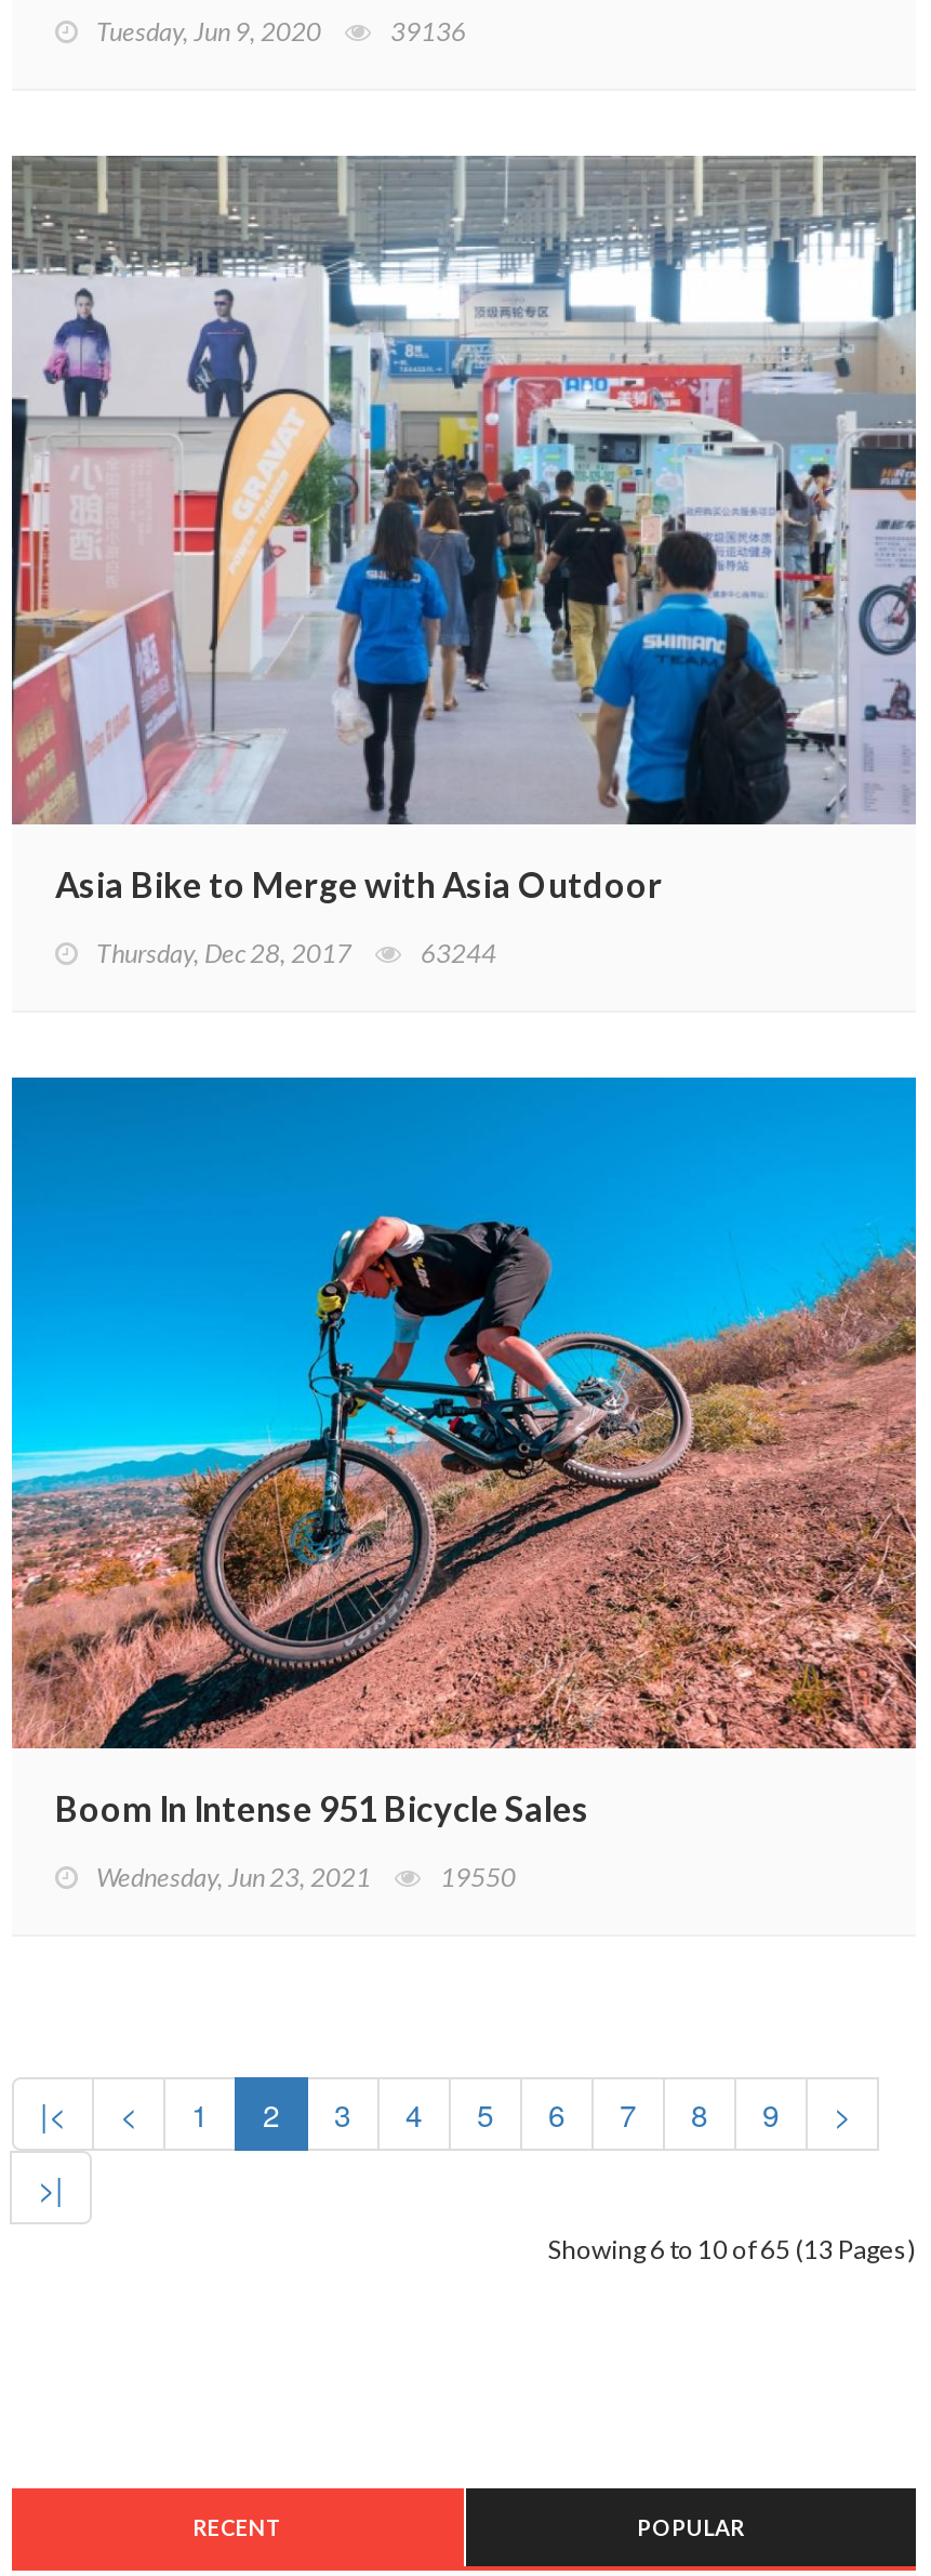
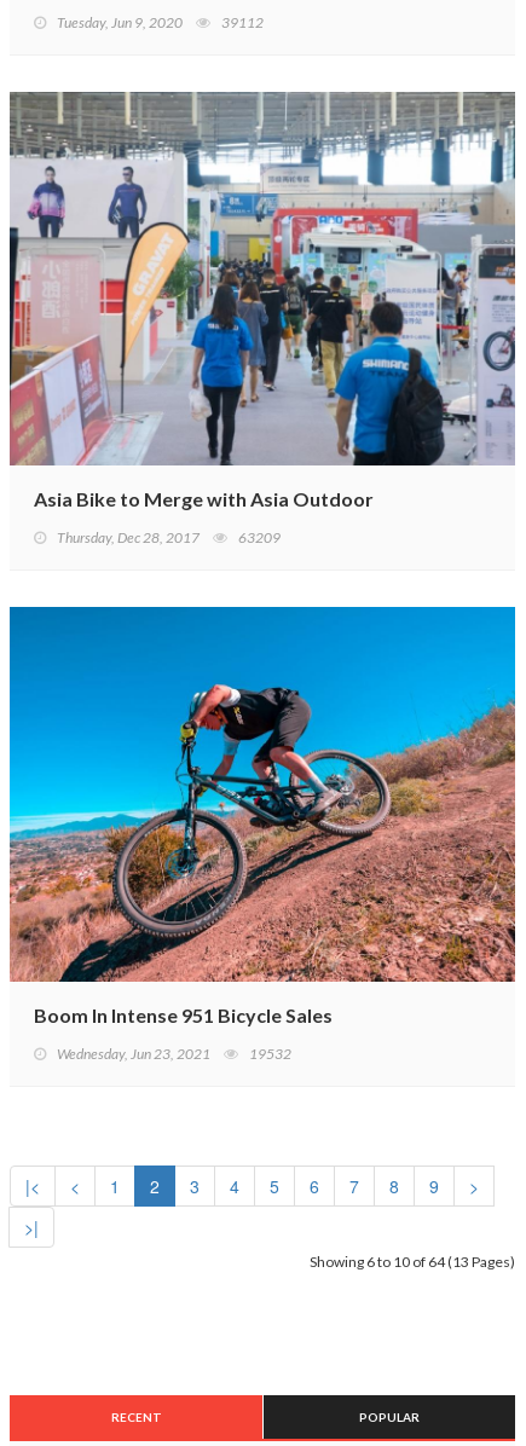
- 39136
+ 39112

- 63244
+ 63209

- 19550
+ 19532

- Showing 6 to 10 of 65 (13 Pages)
+ Showing 6 to 10 of 64 (13 Pages)
